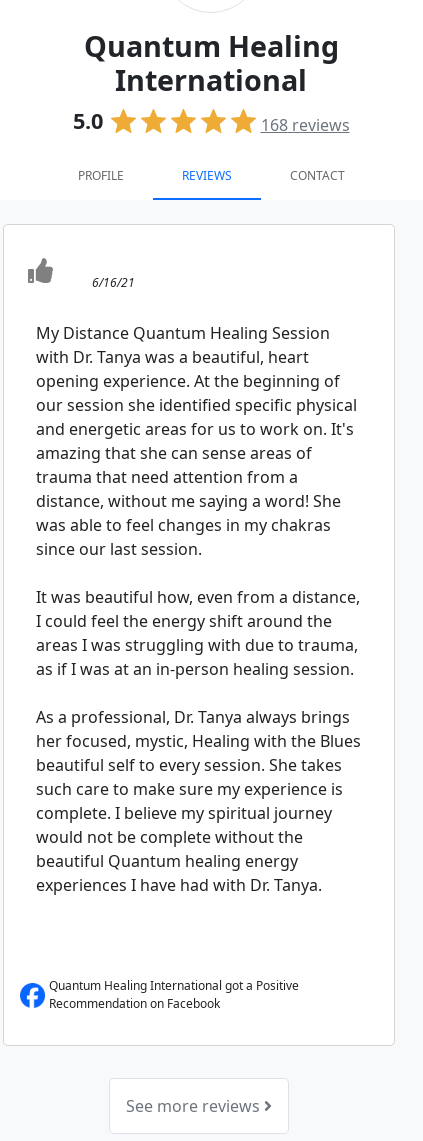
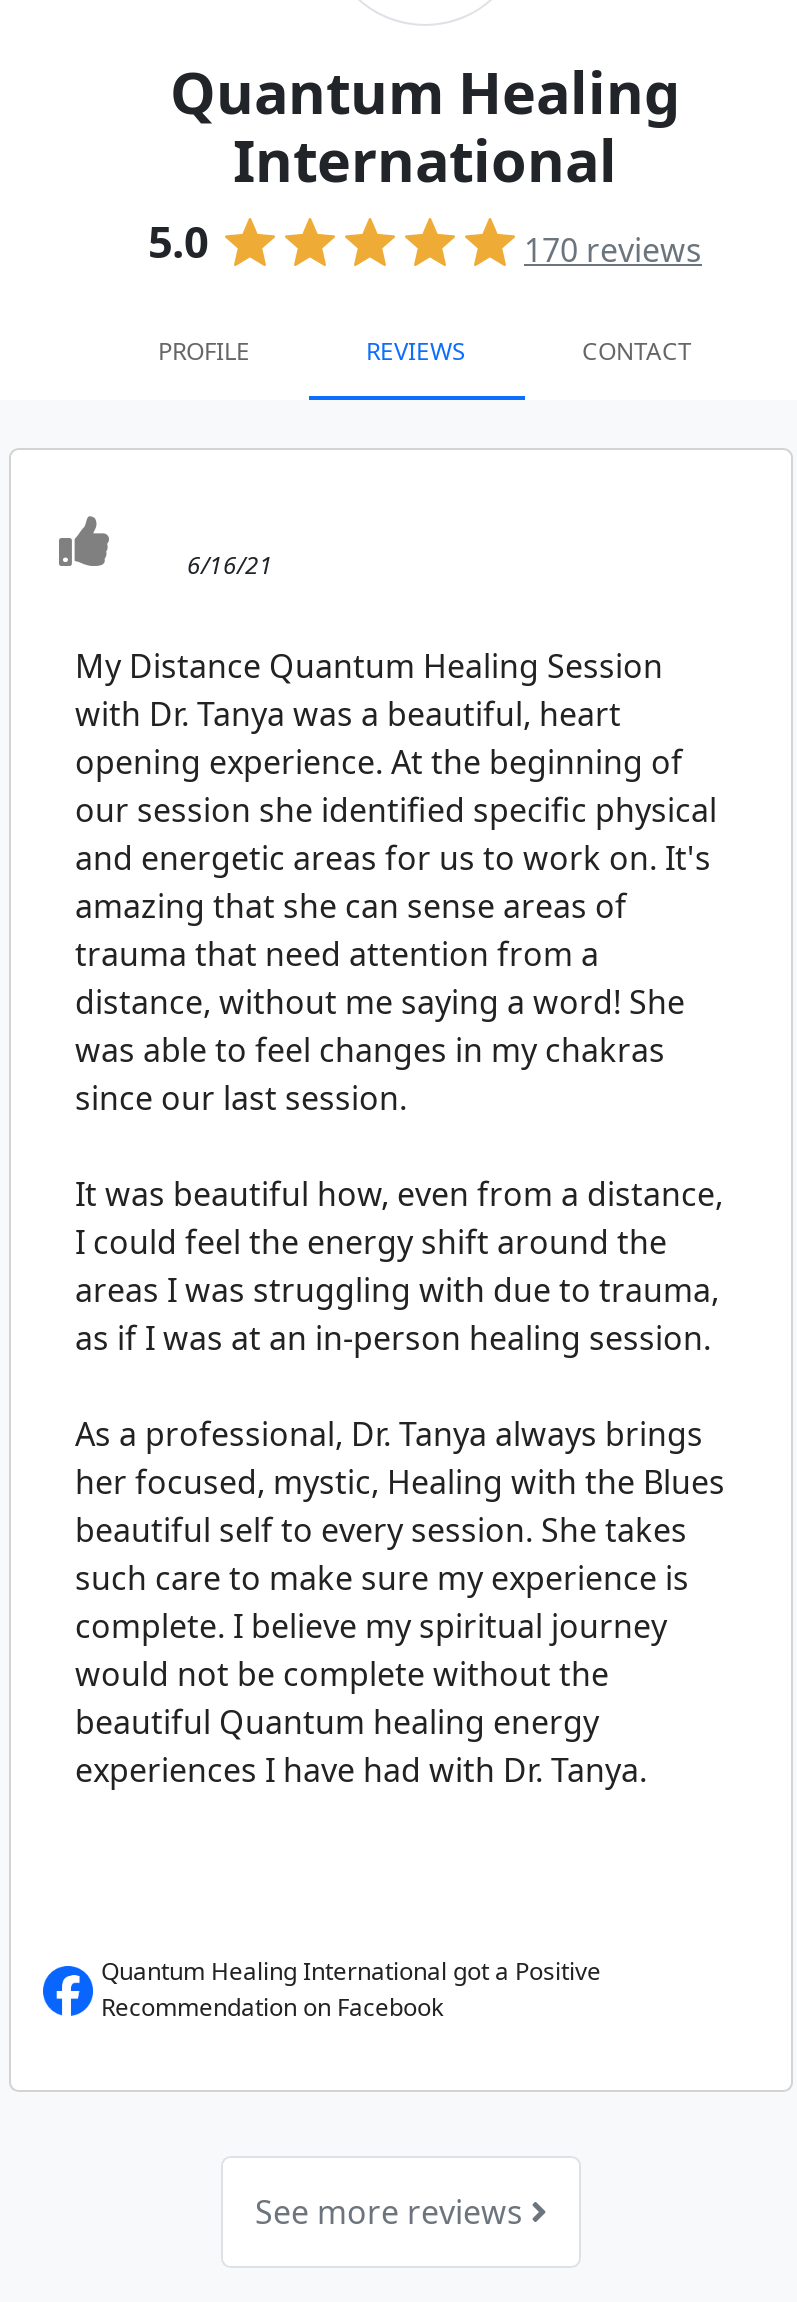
- 168 reviews
+ 170 reviews
